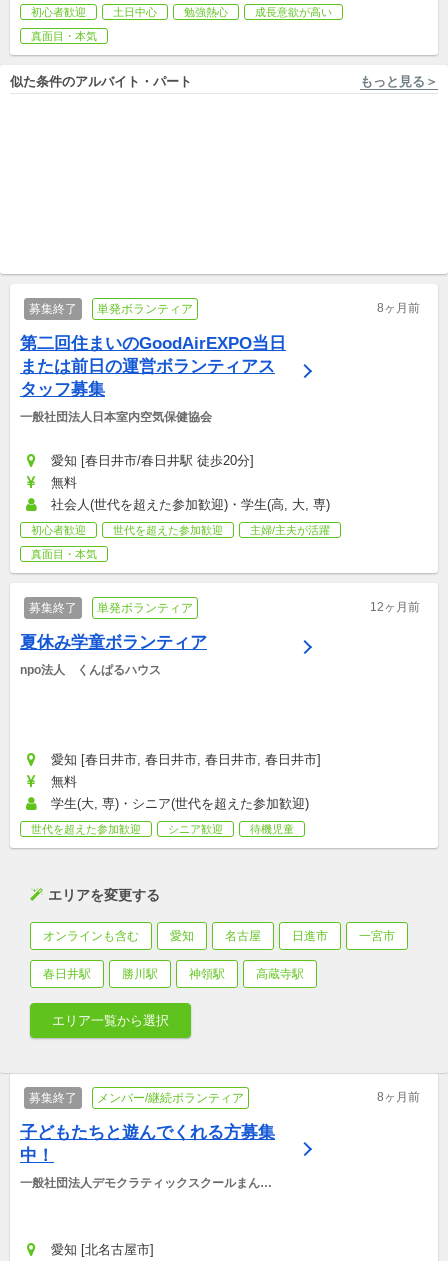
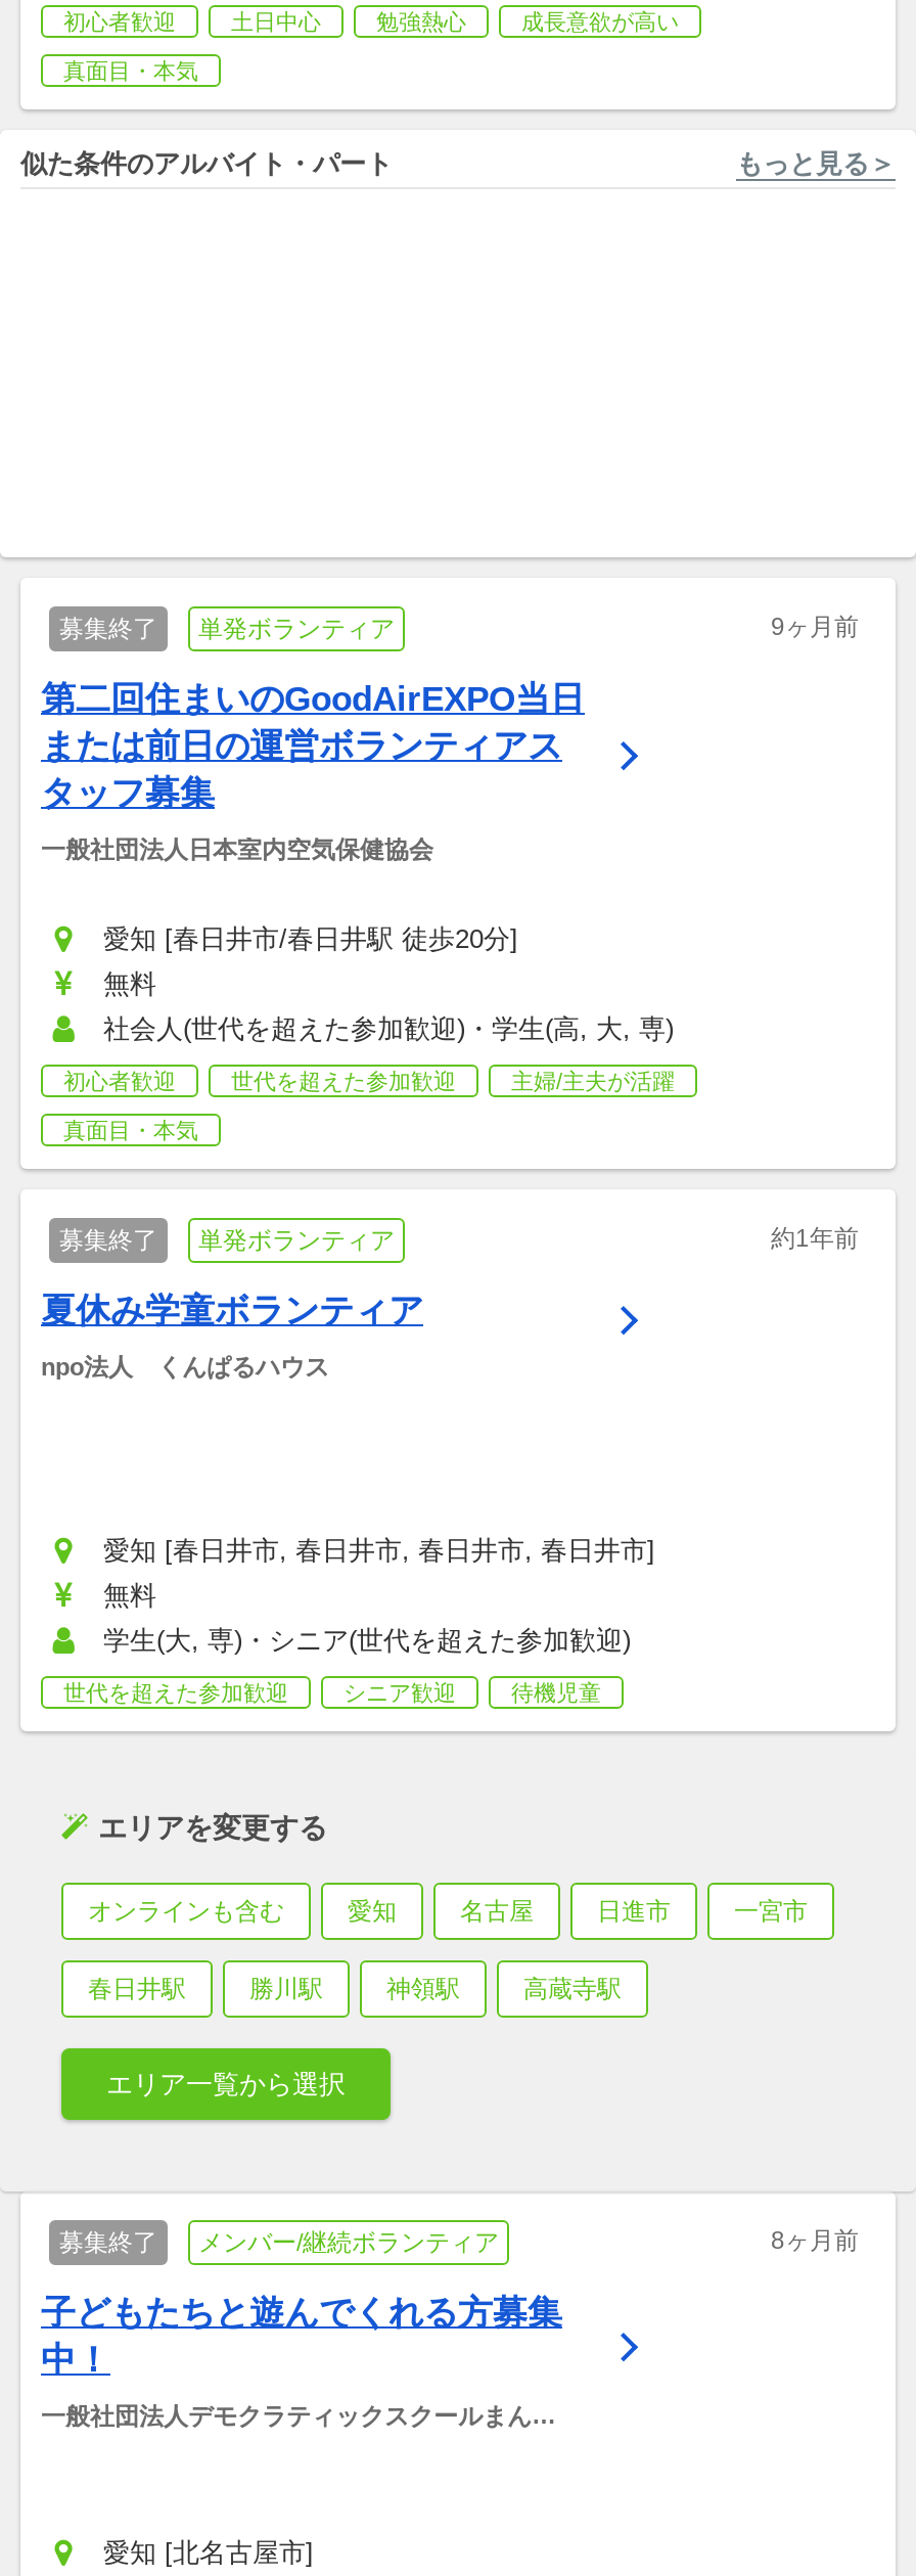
- 8ヶ月前
+ 9ヶ月前

- 12ヶ月前
+ 約1年前
